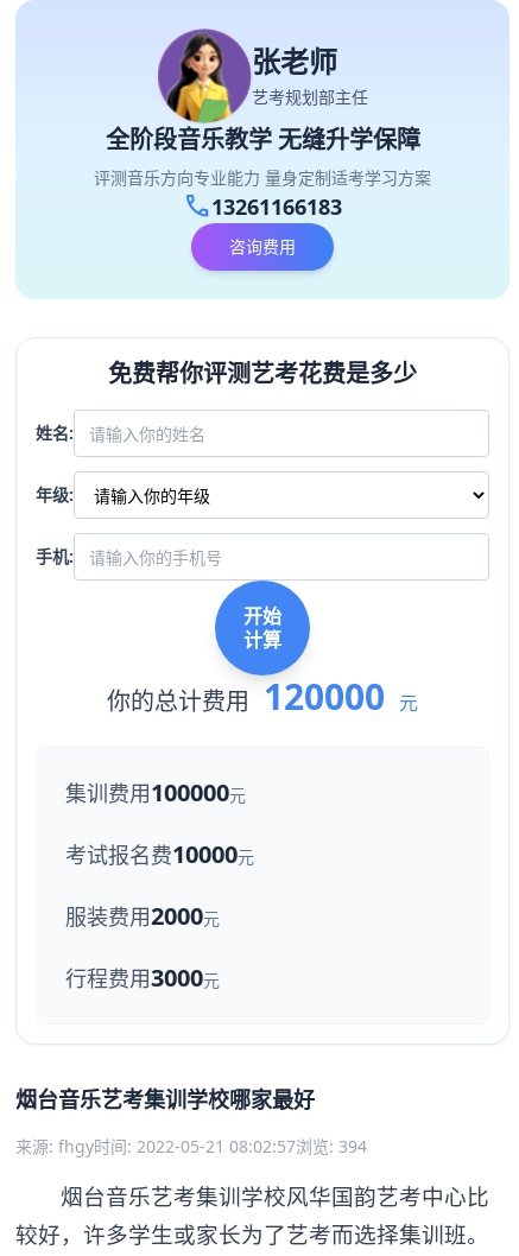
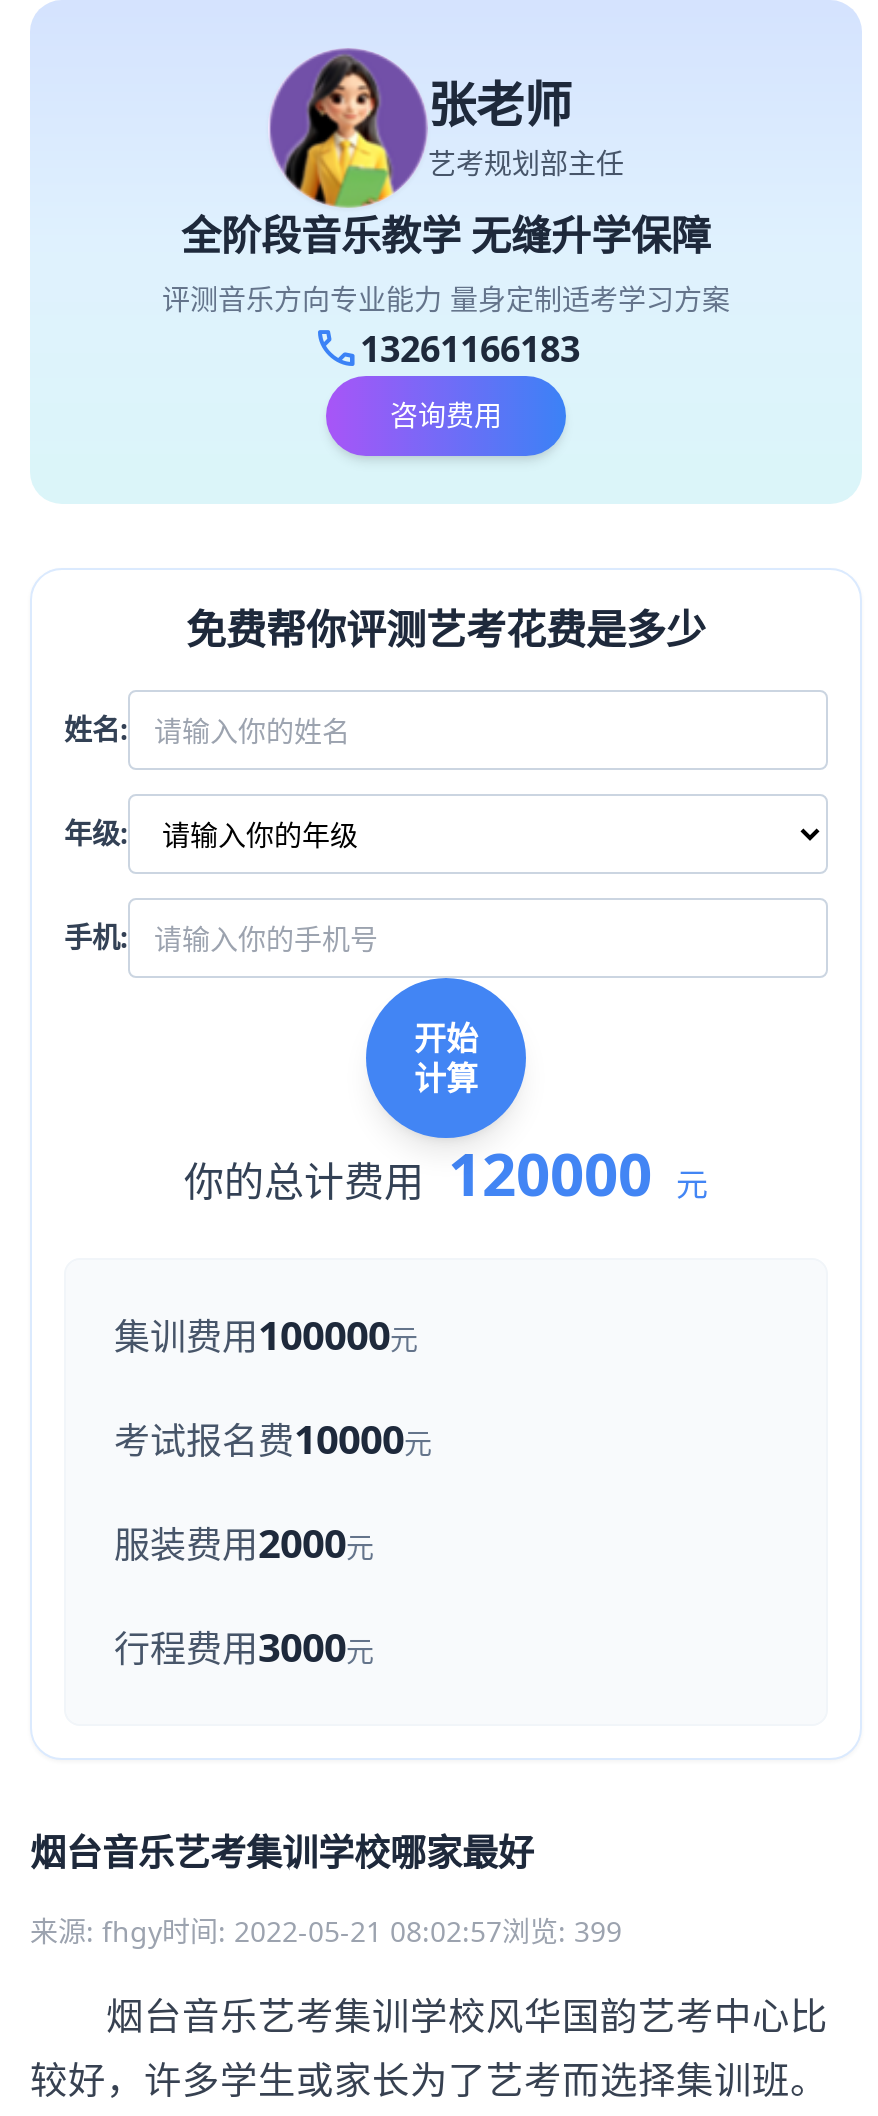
- 来源: fhgy时间: 2022-05-21 08:02:57浏览: 394
+ 来源: fhgy时间: 2022-05-21 08:02:57浏览: 399
